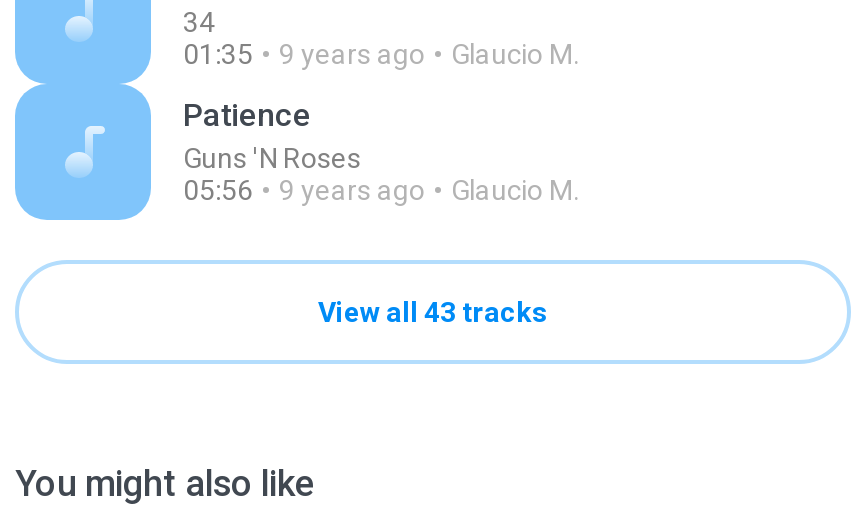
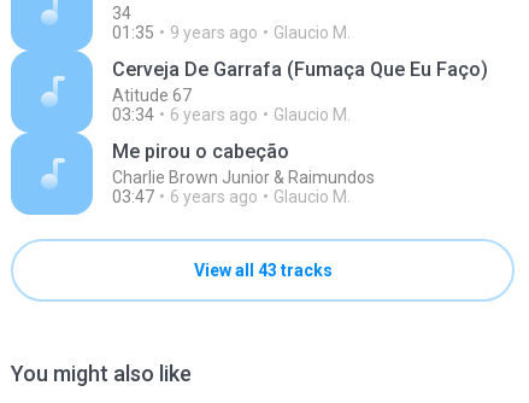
- Patience
- Guns 'N Roses
- 05:56
- 9 years ago
+ Cerveja De Garrafa (Fumaça Que Eu Faço)
+ Atitude 67
+ 03:34
+ 6 years ago
+ Glaucio M.
+ Me pirou o cabeção
+ Charlie Brown Junior & Raimundos
+ 03:47
+ 6 years ago
